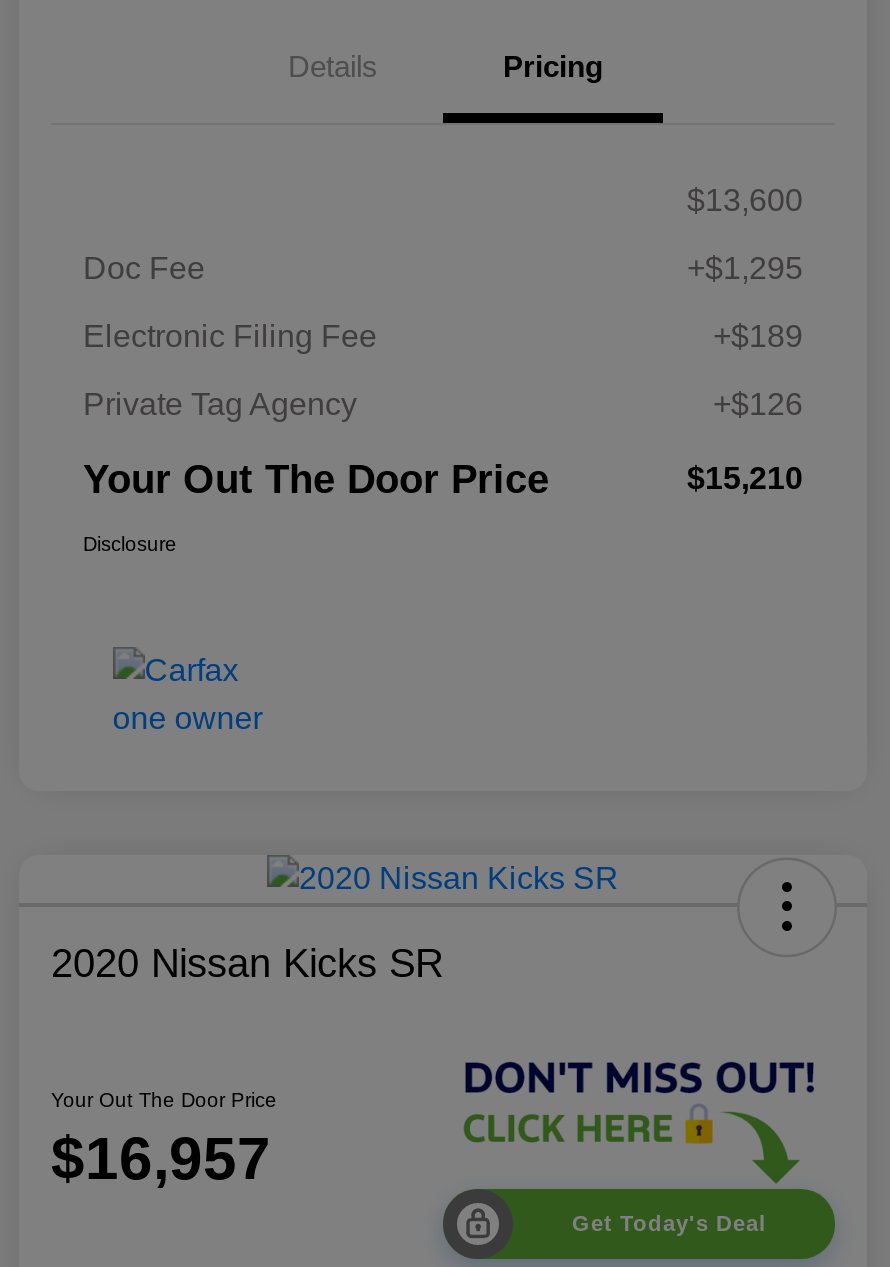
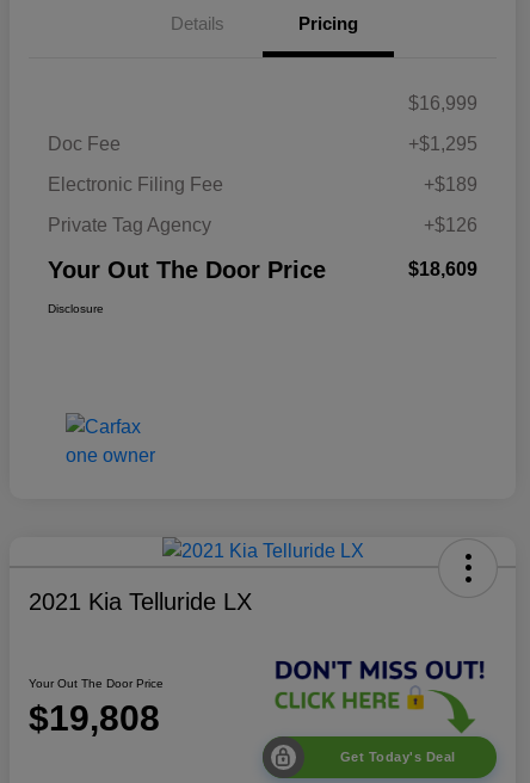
- $13,600
+ $16,999

- $15,210
+ $18,609

- 2020 Nissan Kicks SR
+ 2021 Kia Telluride LX

- $16,957
+ $19,808
